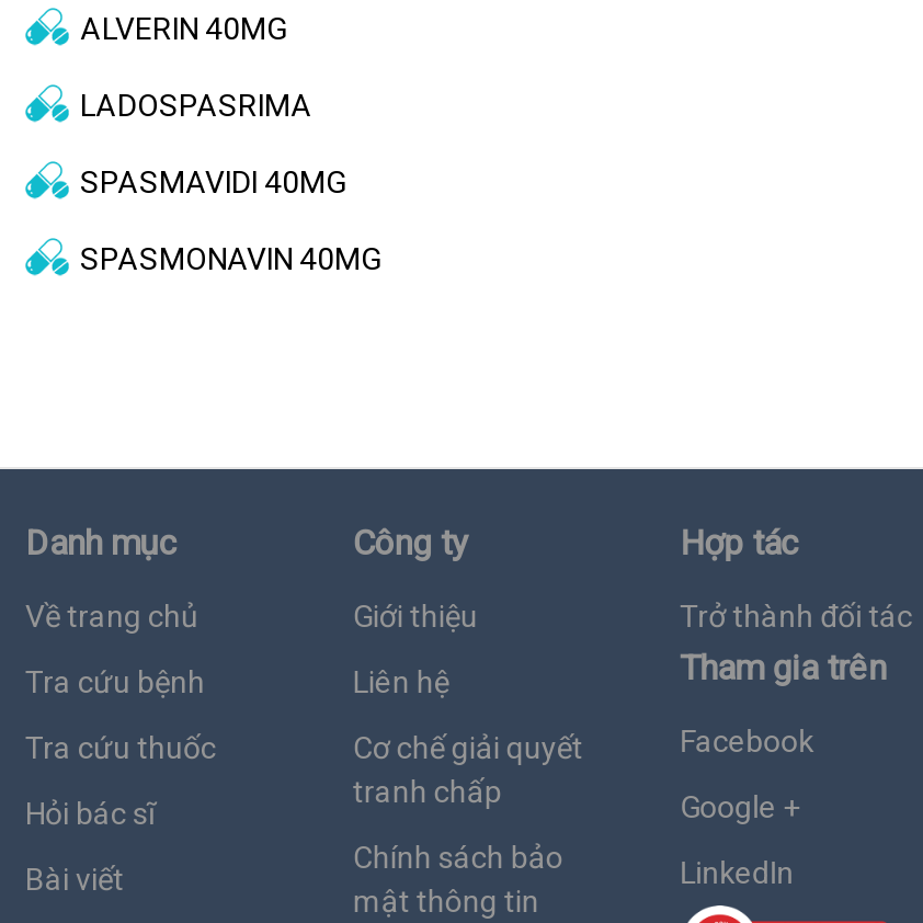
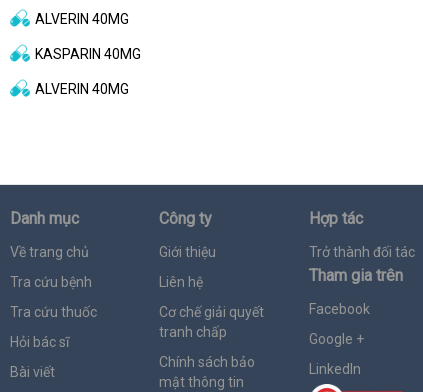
- LADOSPASRIMA
- SPASMAVIDI 40MG
- SPASMONAVIN 40MG
+ KASPARIN 40MG
+ ALVERIN 40MG
